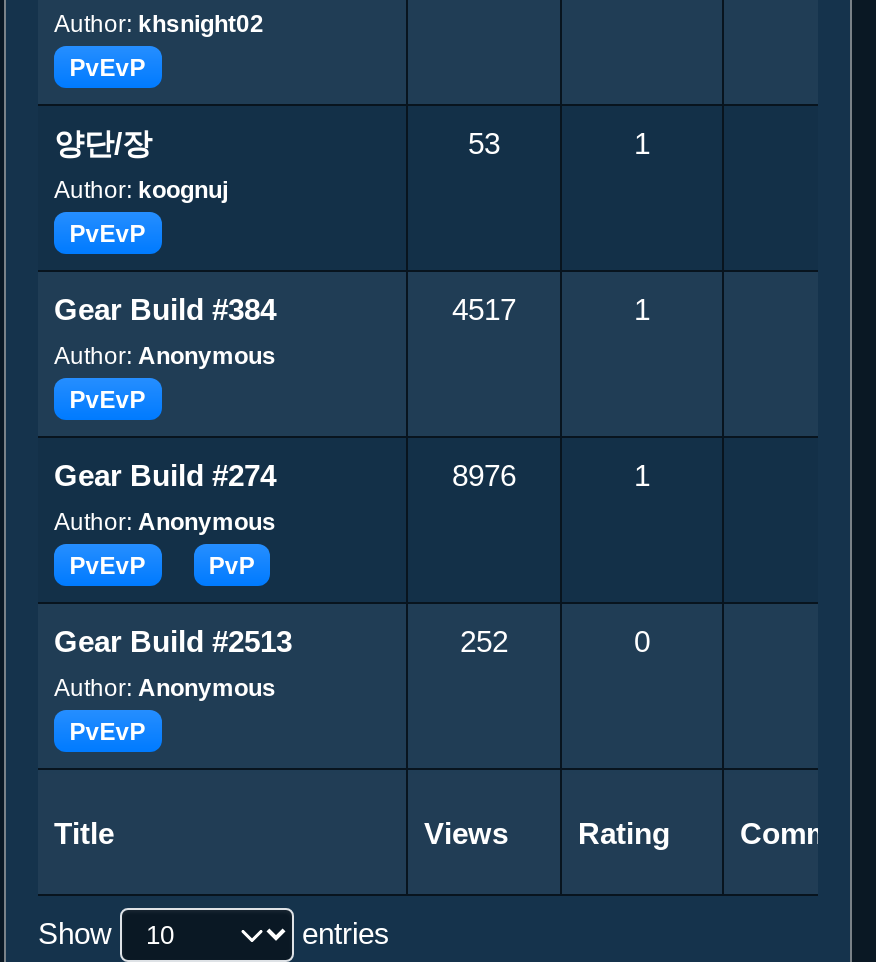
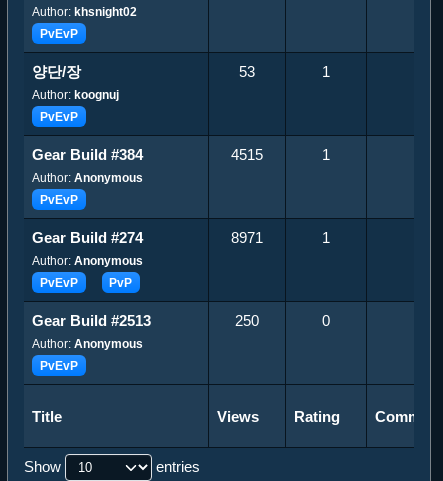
- 4517
+ 4515

- 8976
+ 8971

- 252
+ 250
